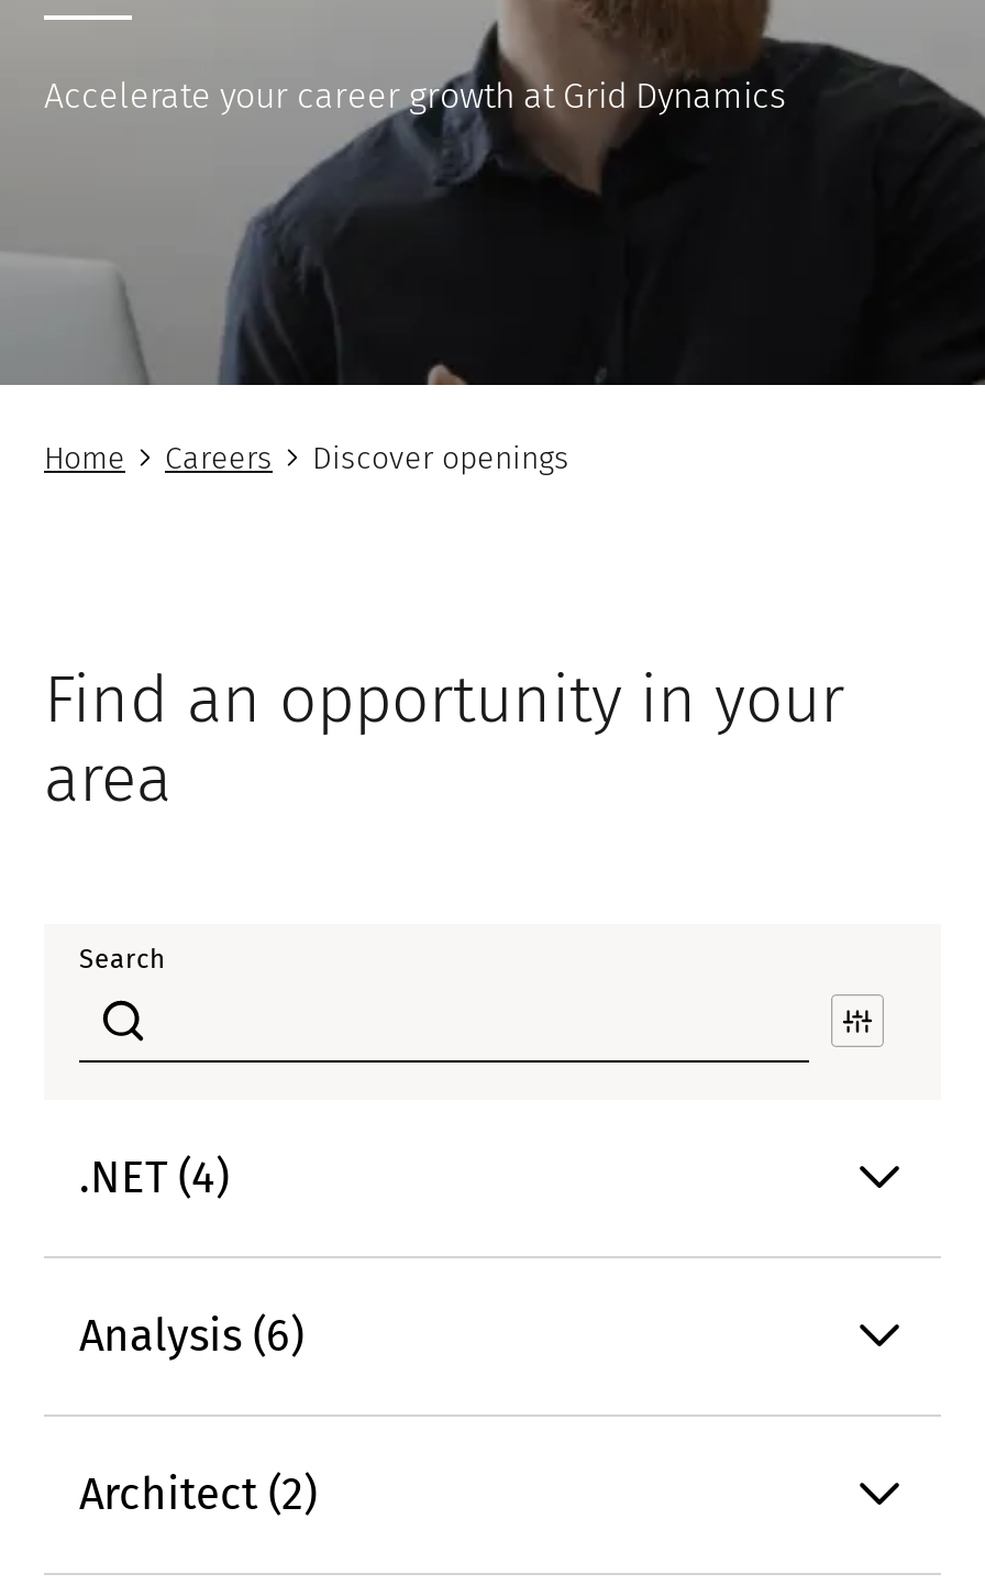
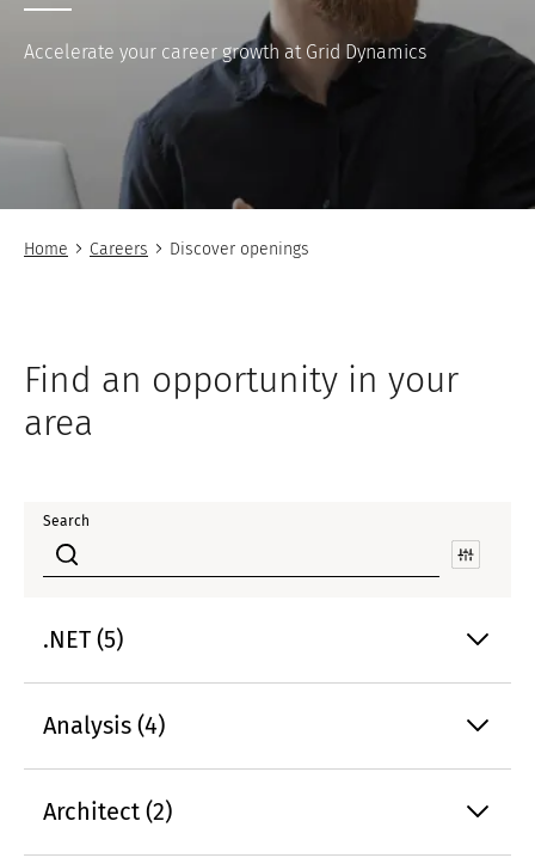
- .NET (4)
+ .NET (5)

- Analysis (6)
+ Analysis (4)
